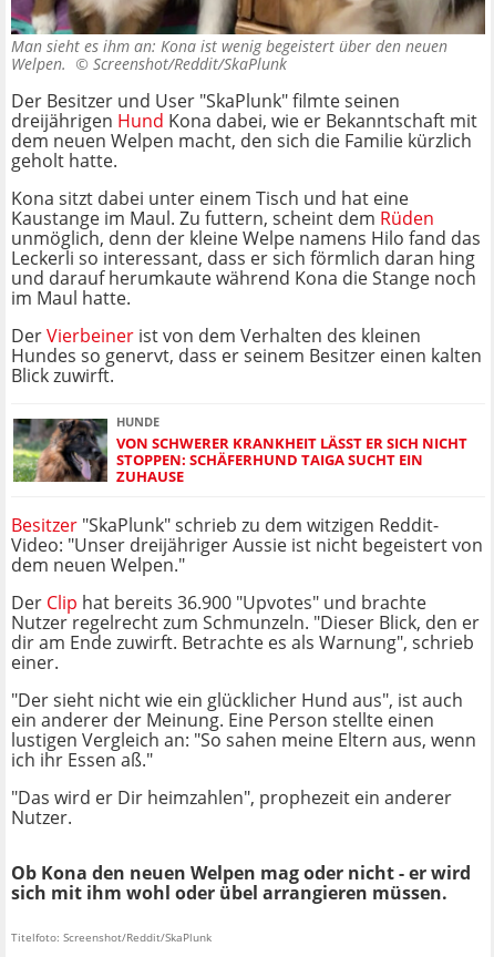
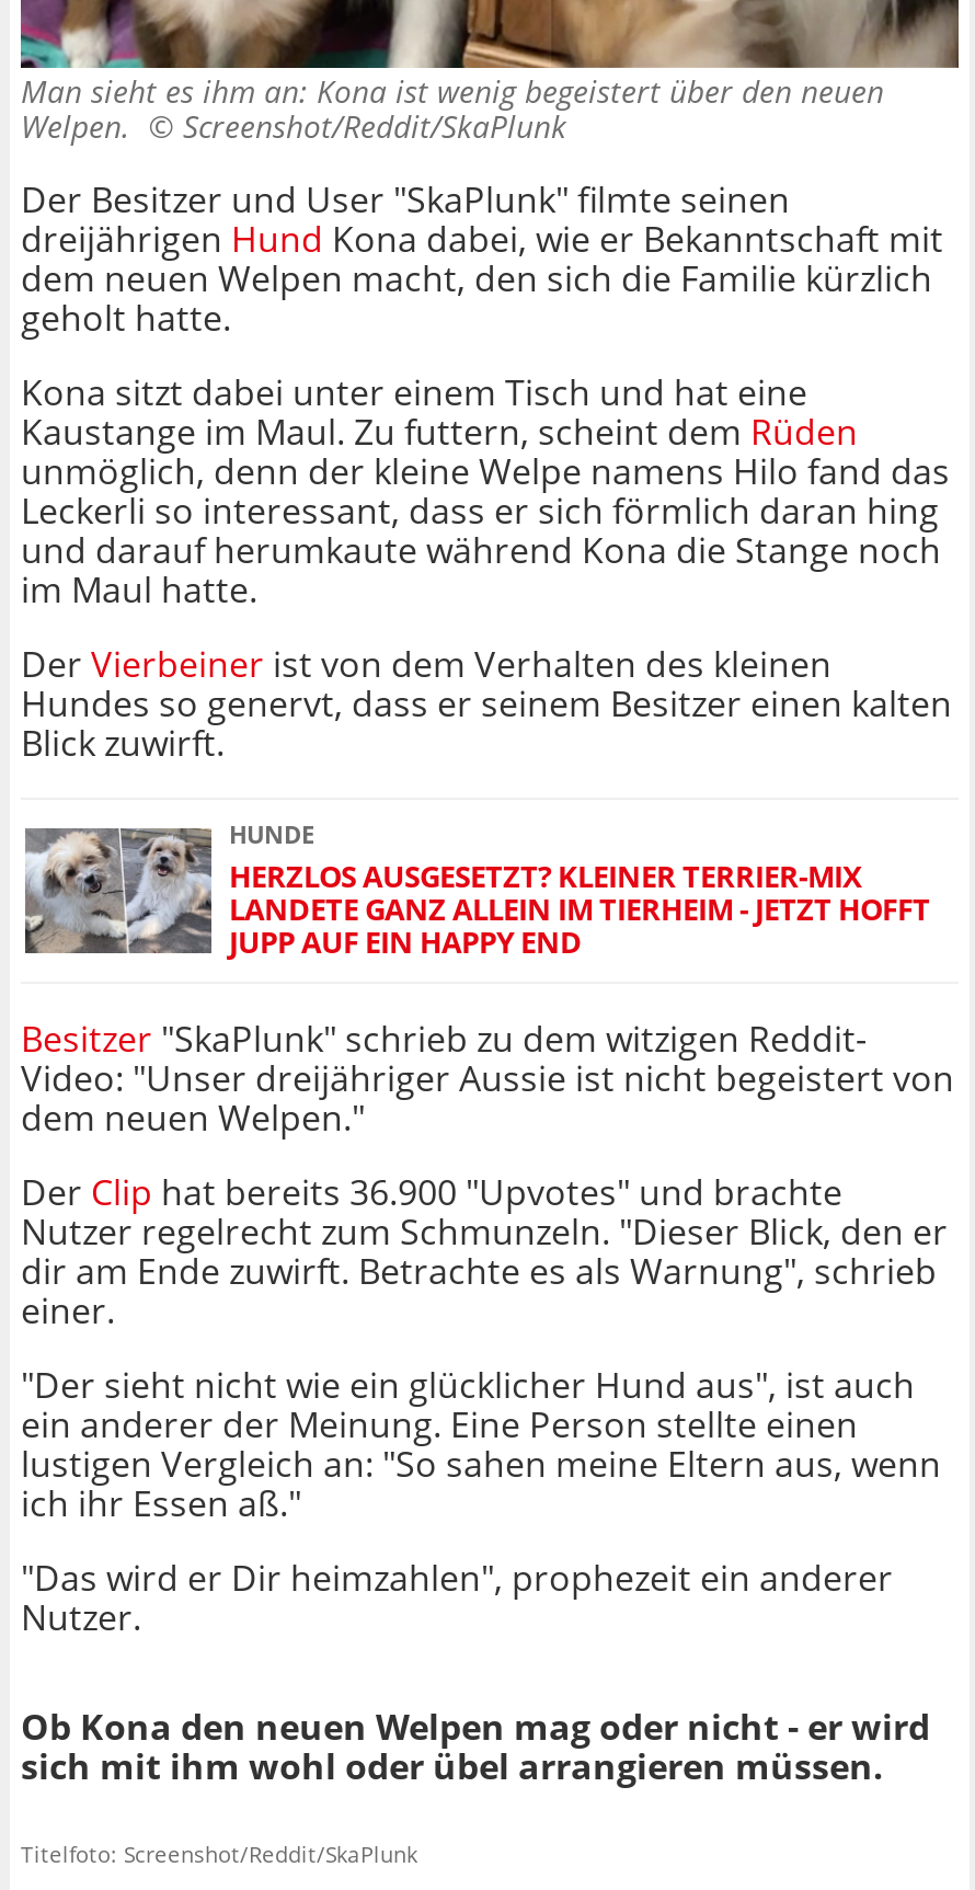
- [image]
- VON SCHWERER KRANKHEIT LÄSST ER SICH NICHT
- STOPPEN: SCHÄFERHUND TAIGA SUCHT EIN
- ZUHAUSE
+ [image]
+ HERZLOS AUSGESETZT? KLEINER TERRIER-MIX
+ LANDETE GANZ ALLEIN IM TIERHEIM - JETZT HOFFT
+ JUPP AUF EIN HAPPY END
